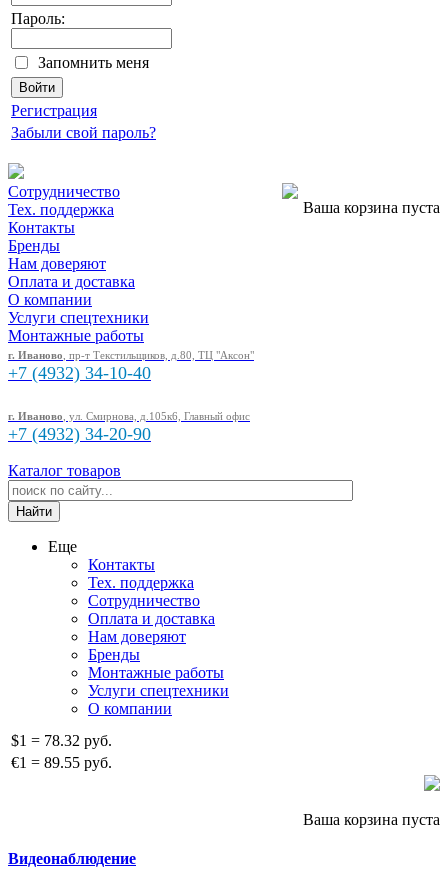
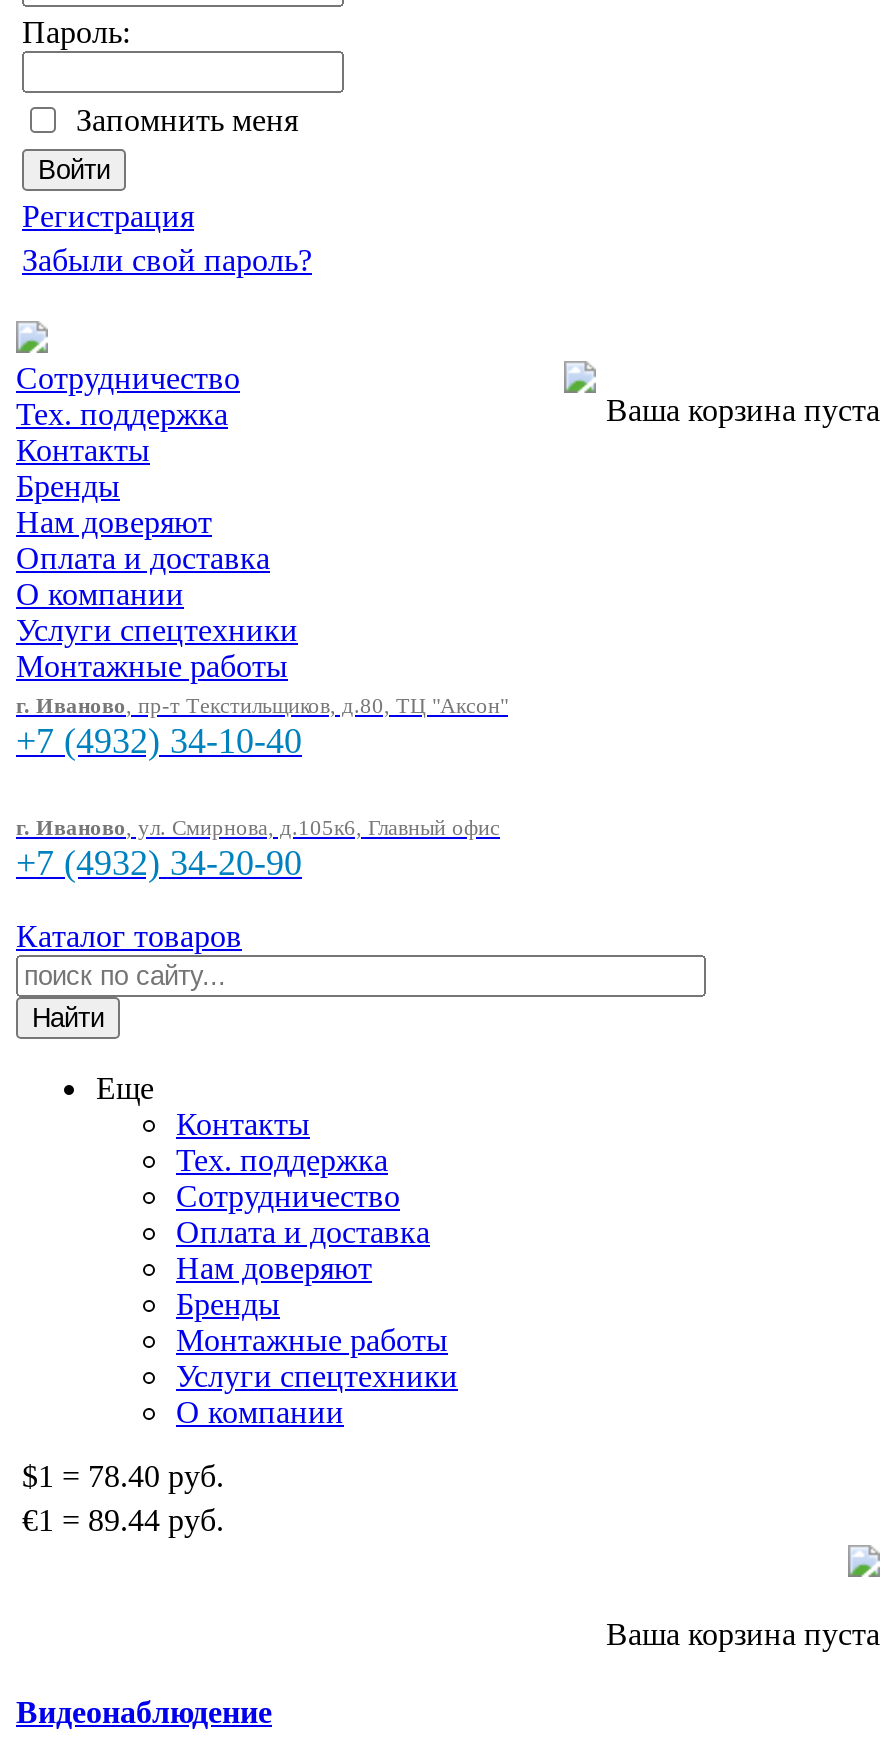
- $1 = 78.32 руб.
+ $1 = 78.40 руб.

- €1 = 89.55 руб.
+ €1 = 89.44 руб.
